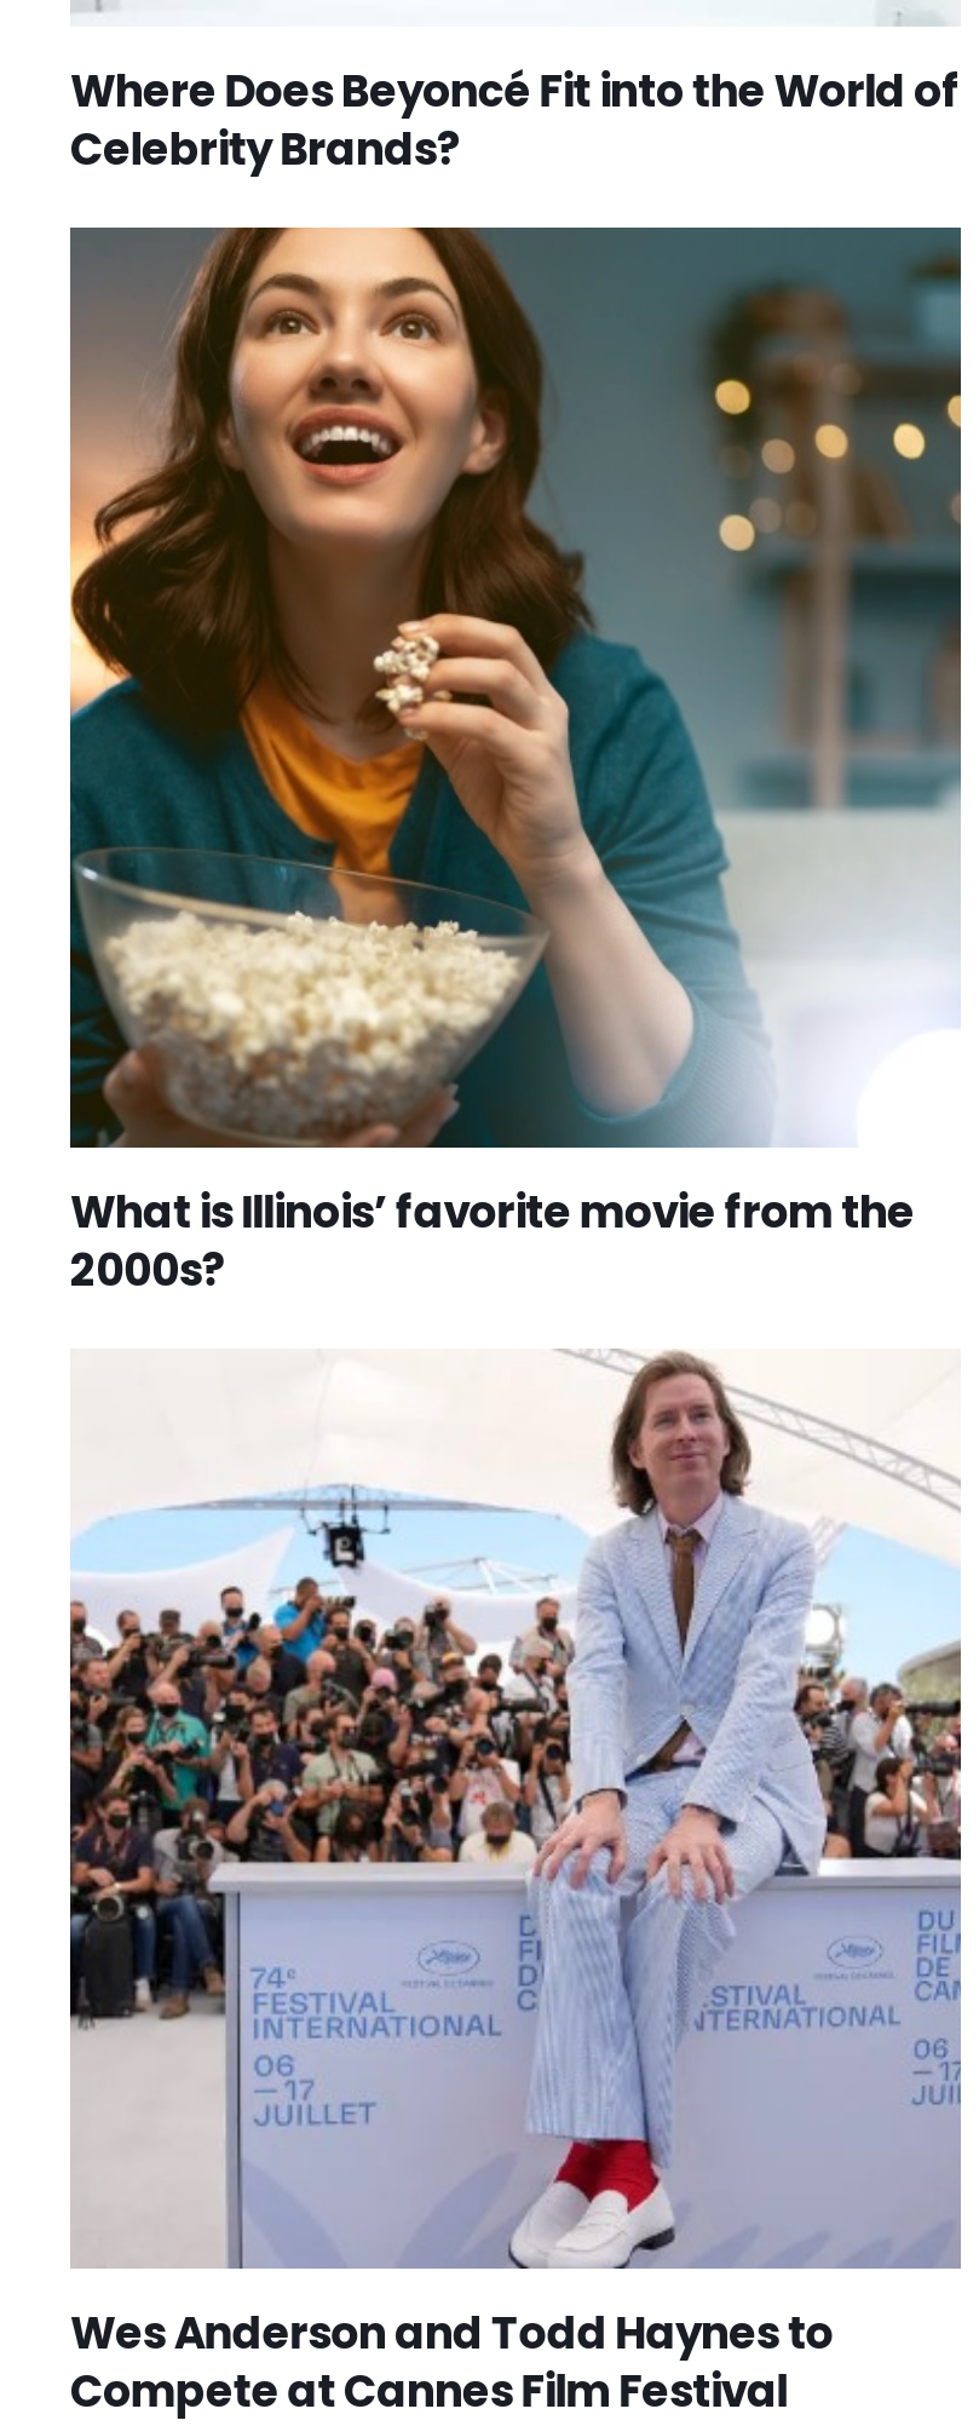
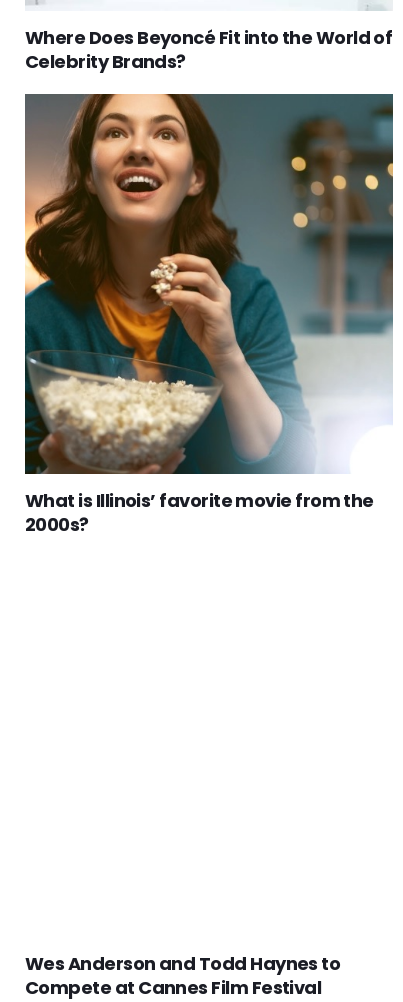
- [image]
